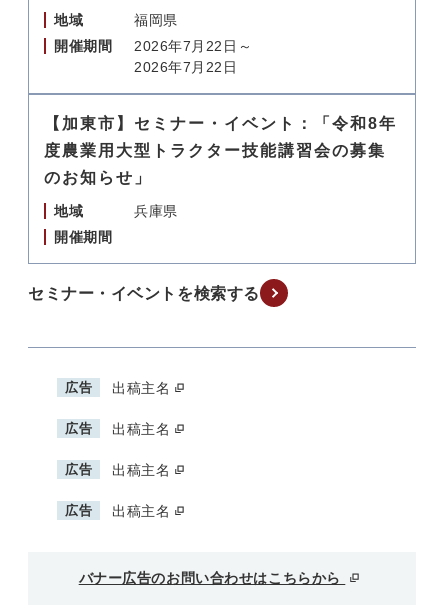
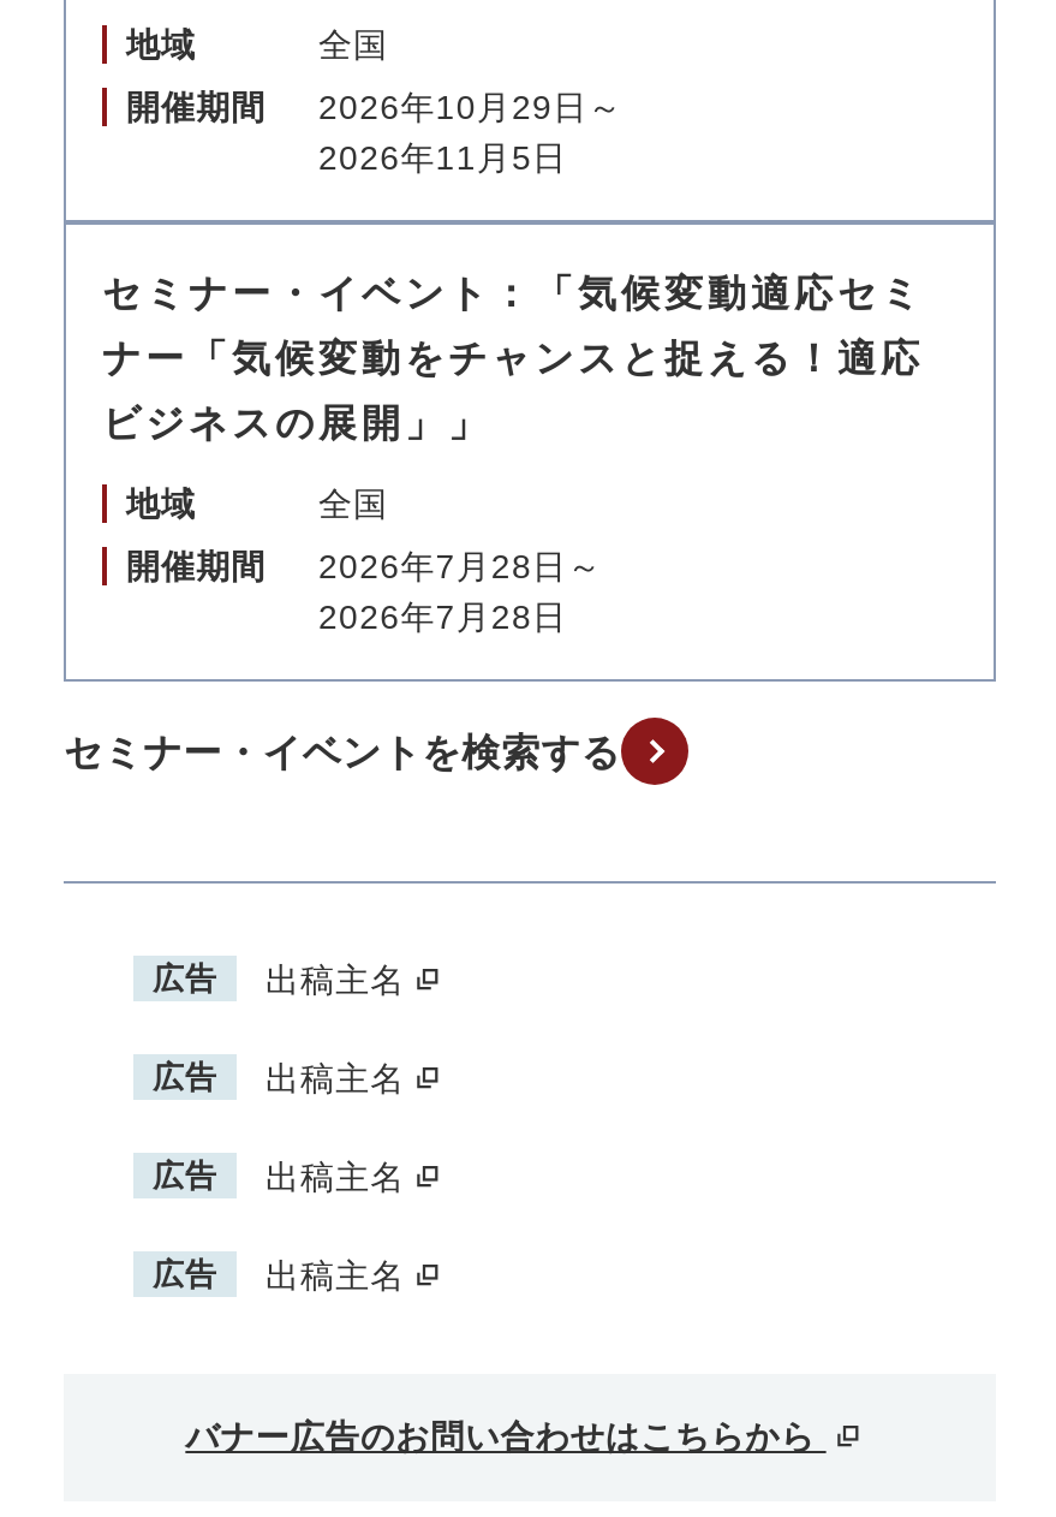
- 福岡県
+ 全国

- 2026年7月22日～
- 2026年7月22日
+ 2026年10月29日～
+ 2026年11月5日

- 【加東市】セミナー・イベント：「令和8年
+ セミナー・イベント：「気候変動適応セミ

- 度農業用大型トラクター技能講習会の募集
+ ナー「気候変動をチャンスと捉える！適応

- のお知らせ」
+ ビジネスの展開」」

- 兵庫県
+ 全国

+ 2026年7月28日～
+ 2026年7月28日
